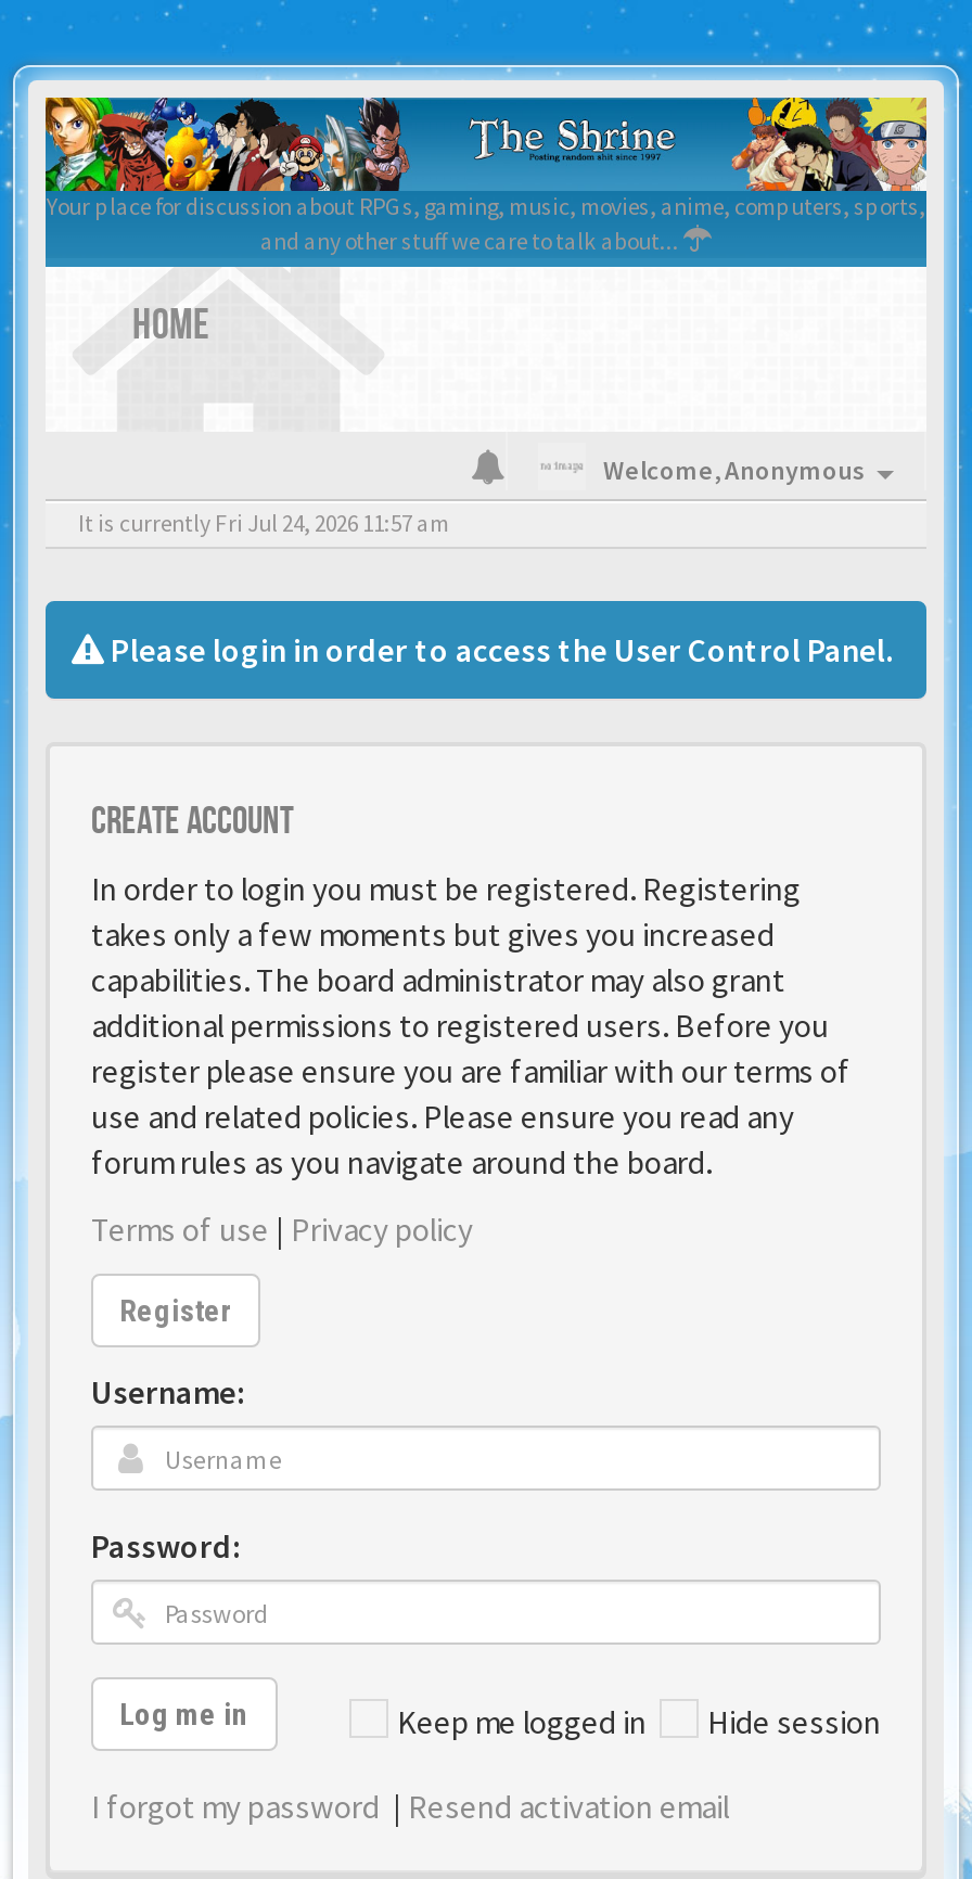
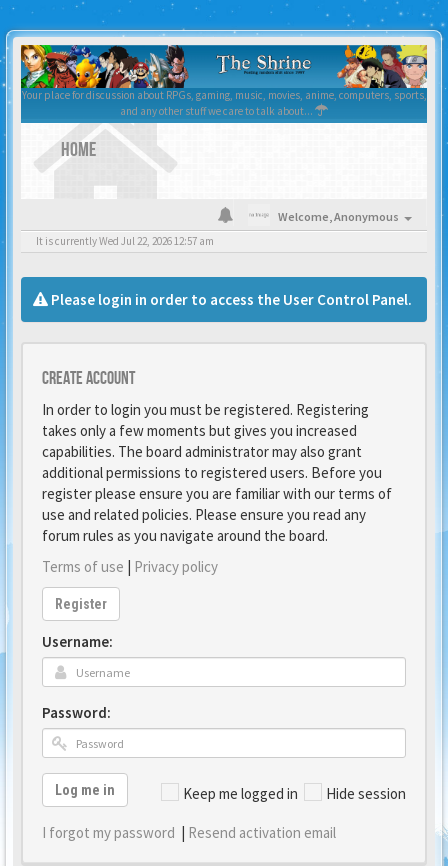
- It is currently Fri Jul 24, 2026 11:57 am
+ It is currently Wed Jul 22, 2026 12:57 am
